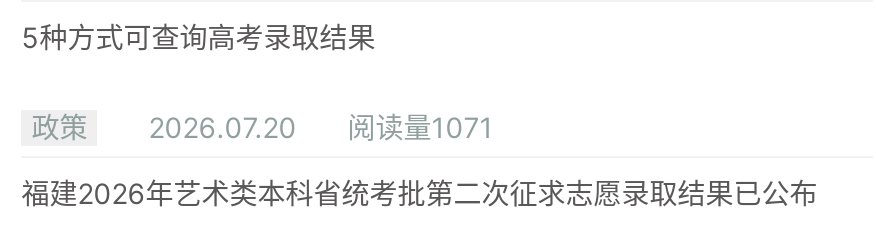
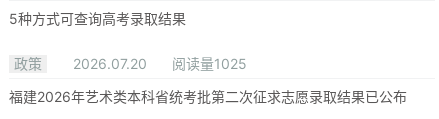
- 政策 2026.07.20 阅读量1071
+ 政策 2026.07.20 阅读量1025
